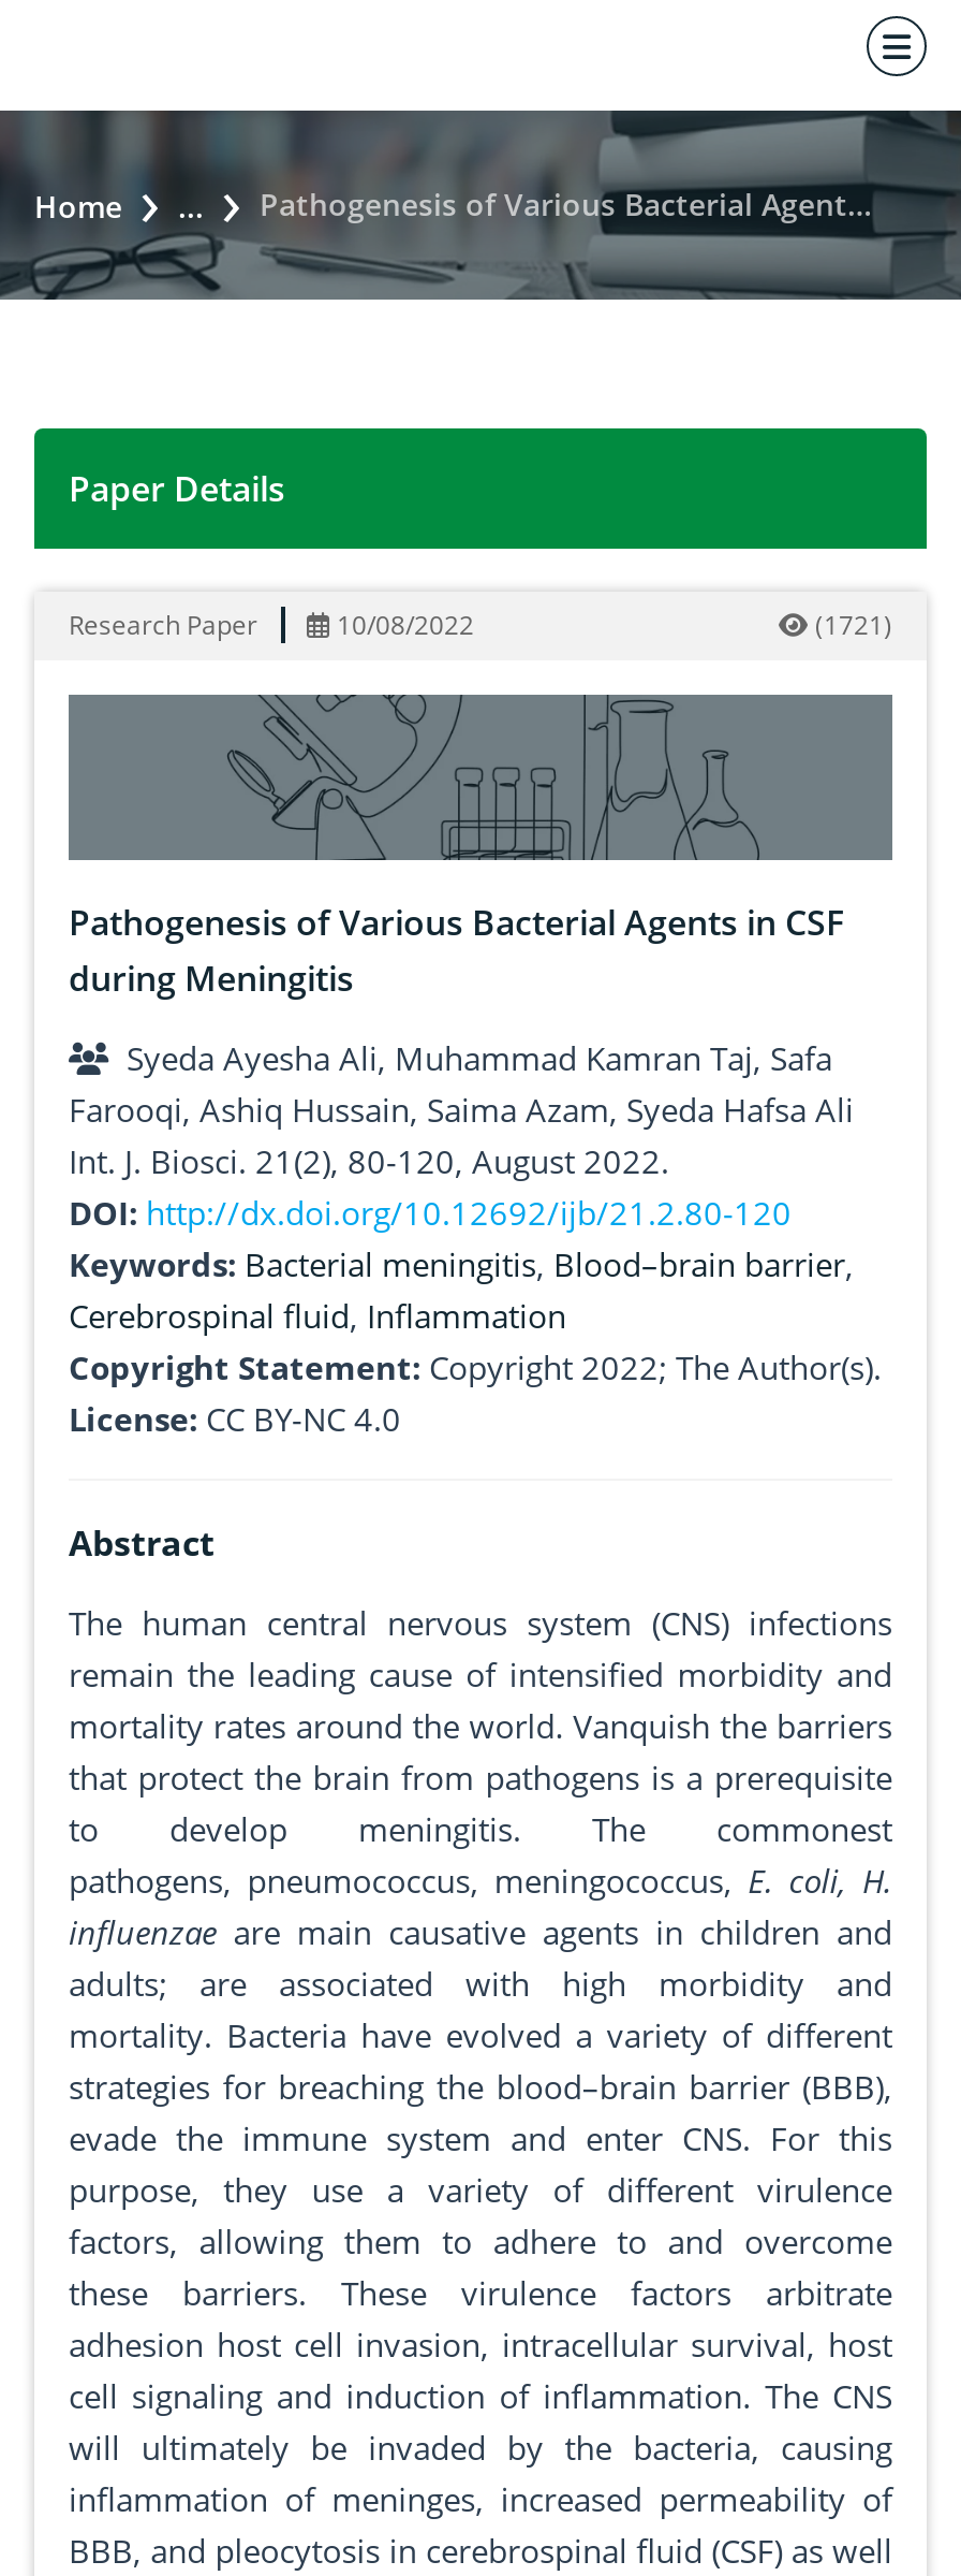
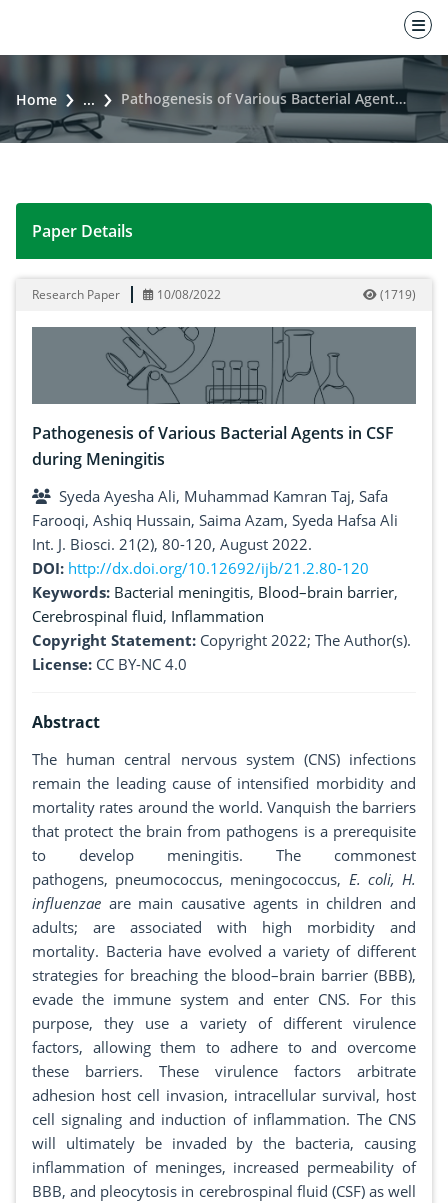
- (1721)
+ (1719)
